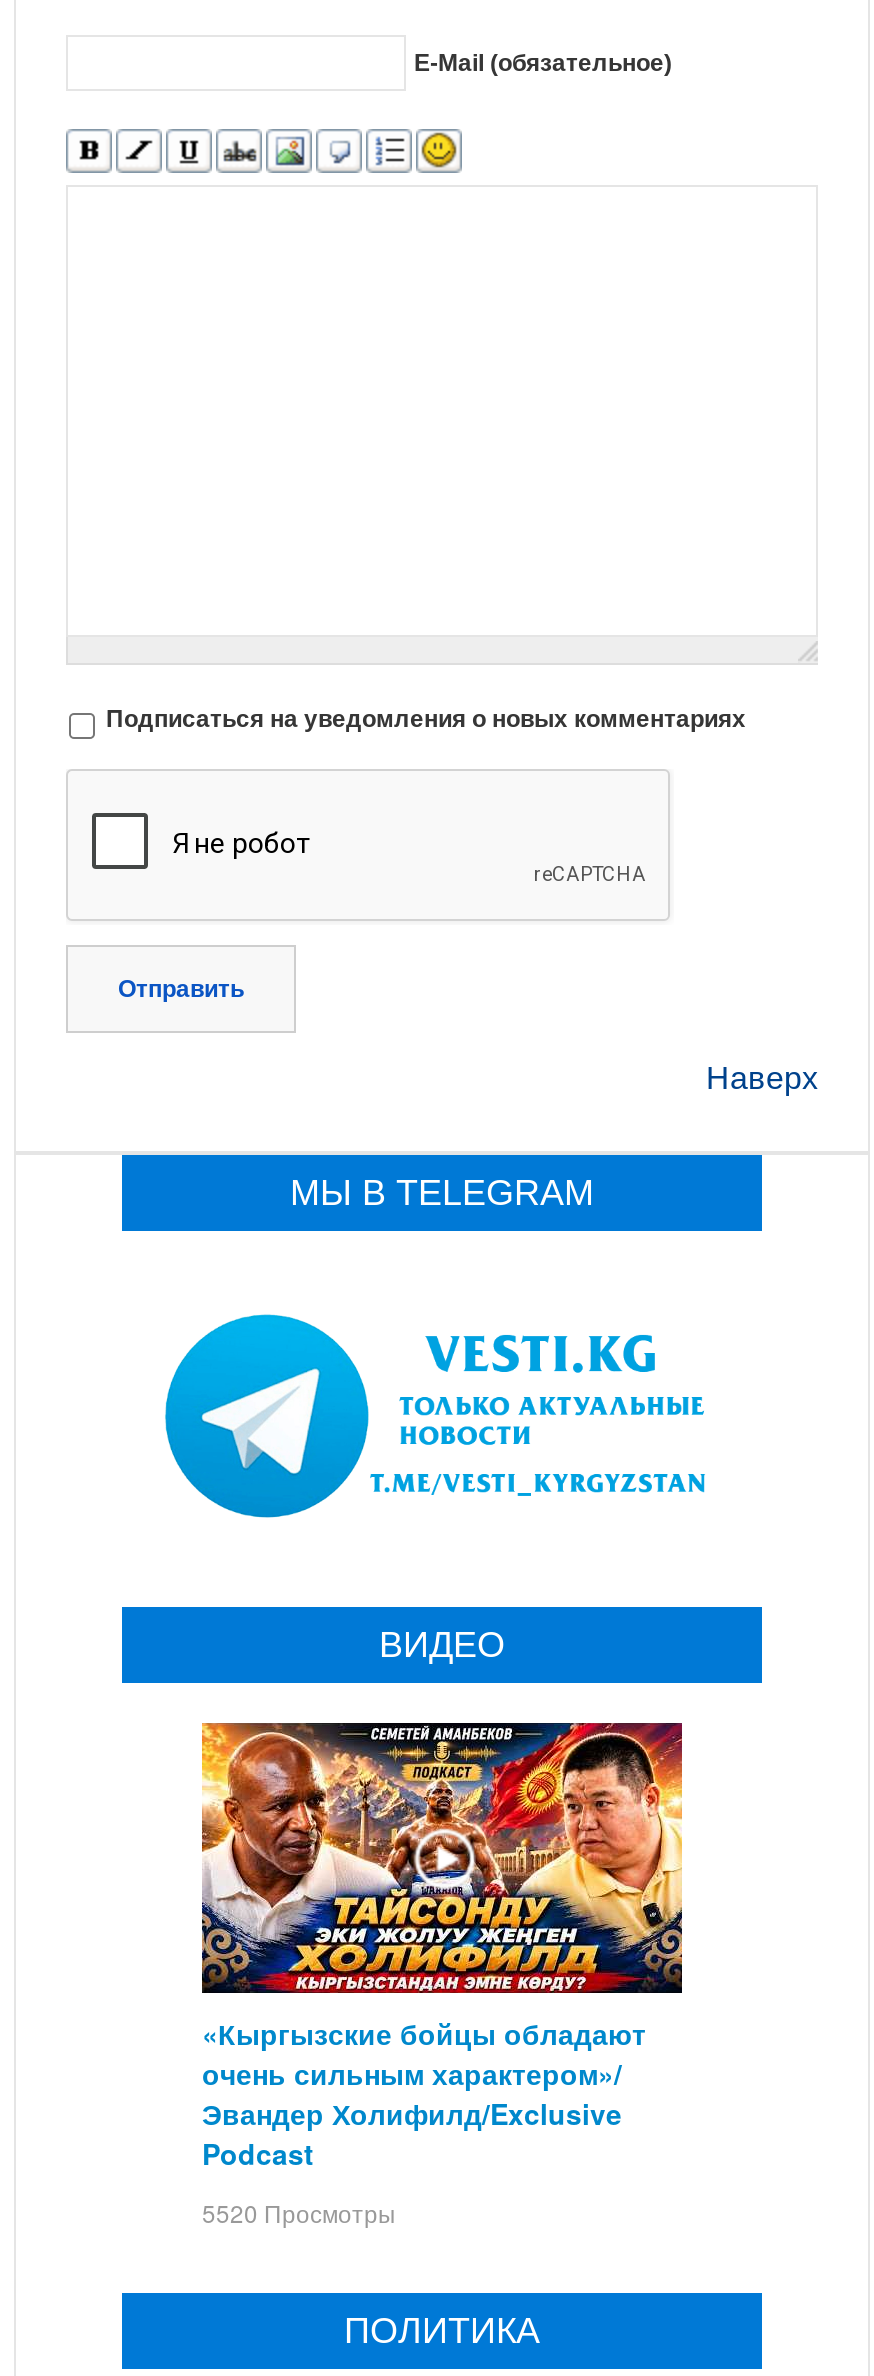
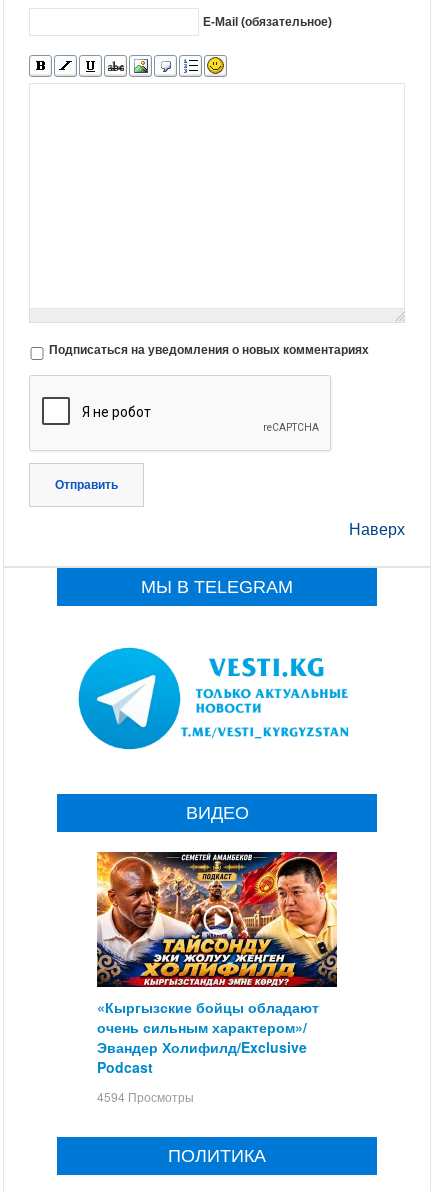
- 5520 Просмотры
+ 4594 Просмотры
